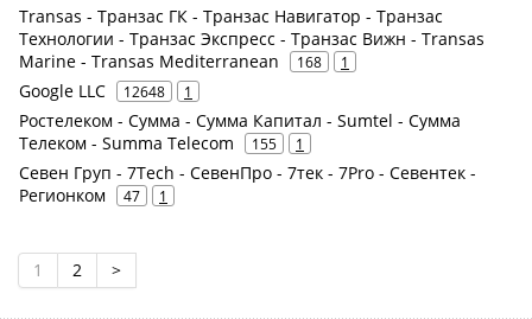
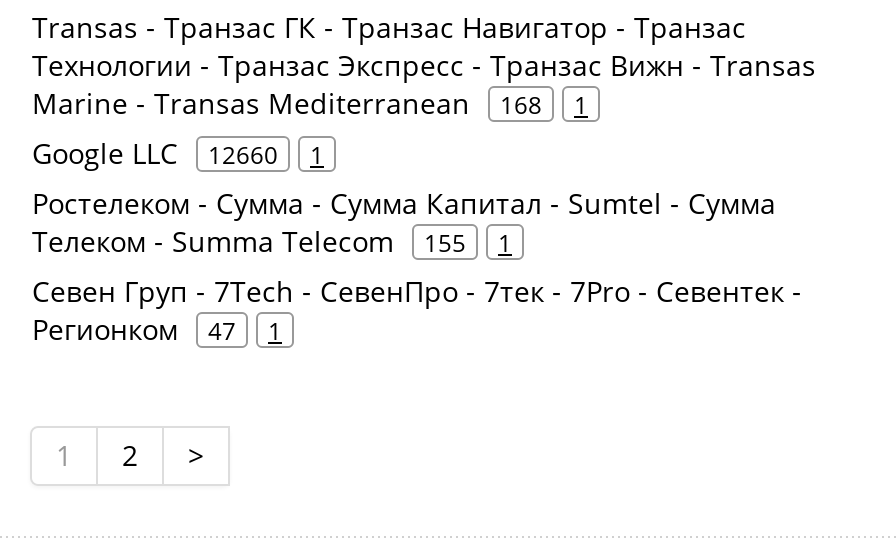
- Google LLC 12648 1
+ Google LLC 12660 1
